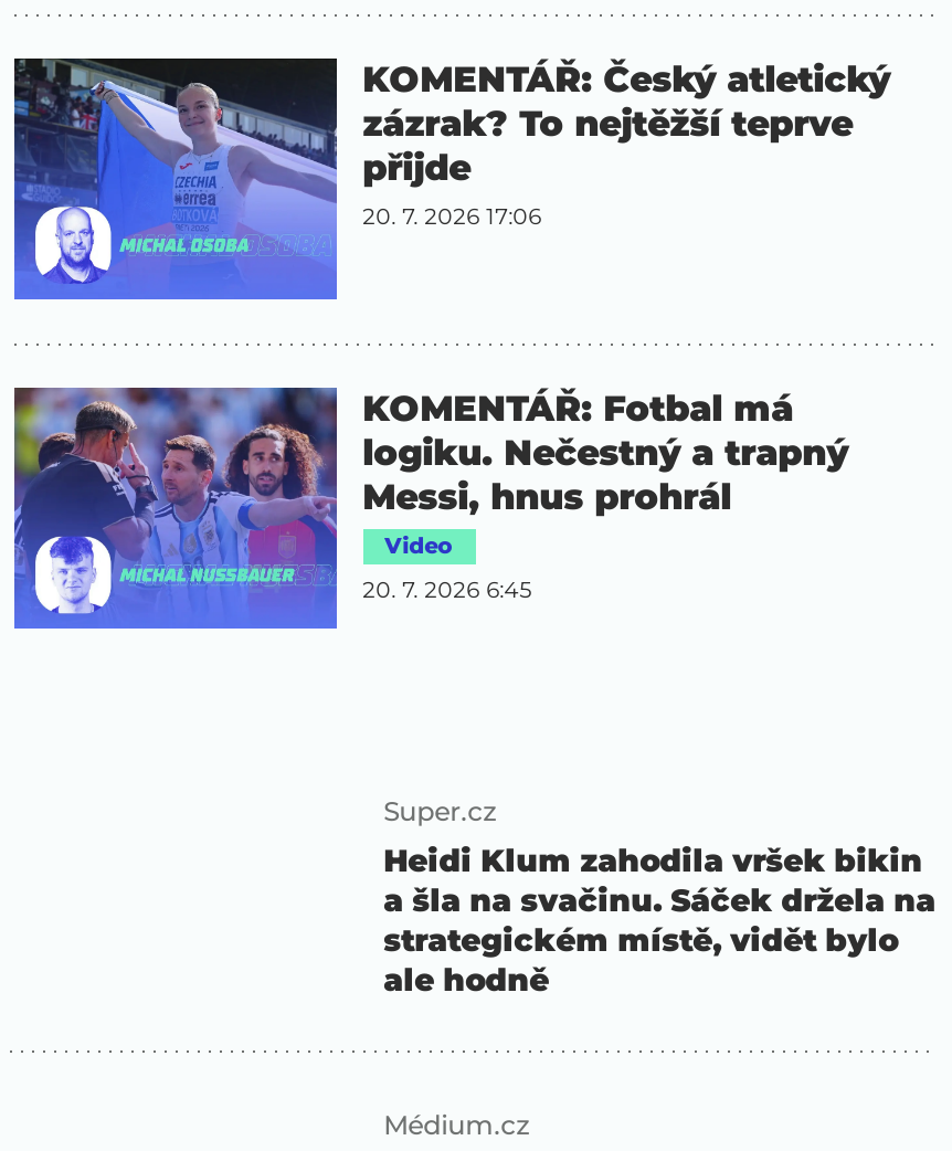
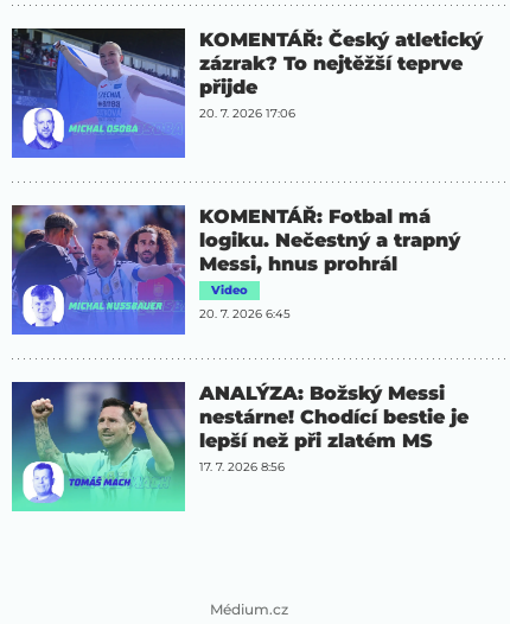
+ [image]

- Super.cz
- Heidi Klum zahodila vršek bikin
- a šla na svačinu. Sáček držela na
- strategickém místě, vidět bylo
- ale hodně
+ ANALÝZA: Božský Messi
+ nestárne! Chodící bestie je
+ lepší než při zlatém MS
+ 17. 7. 2026 8:56
